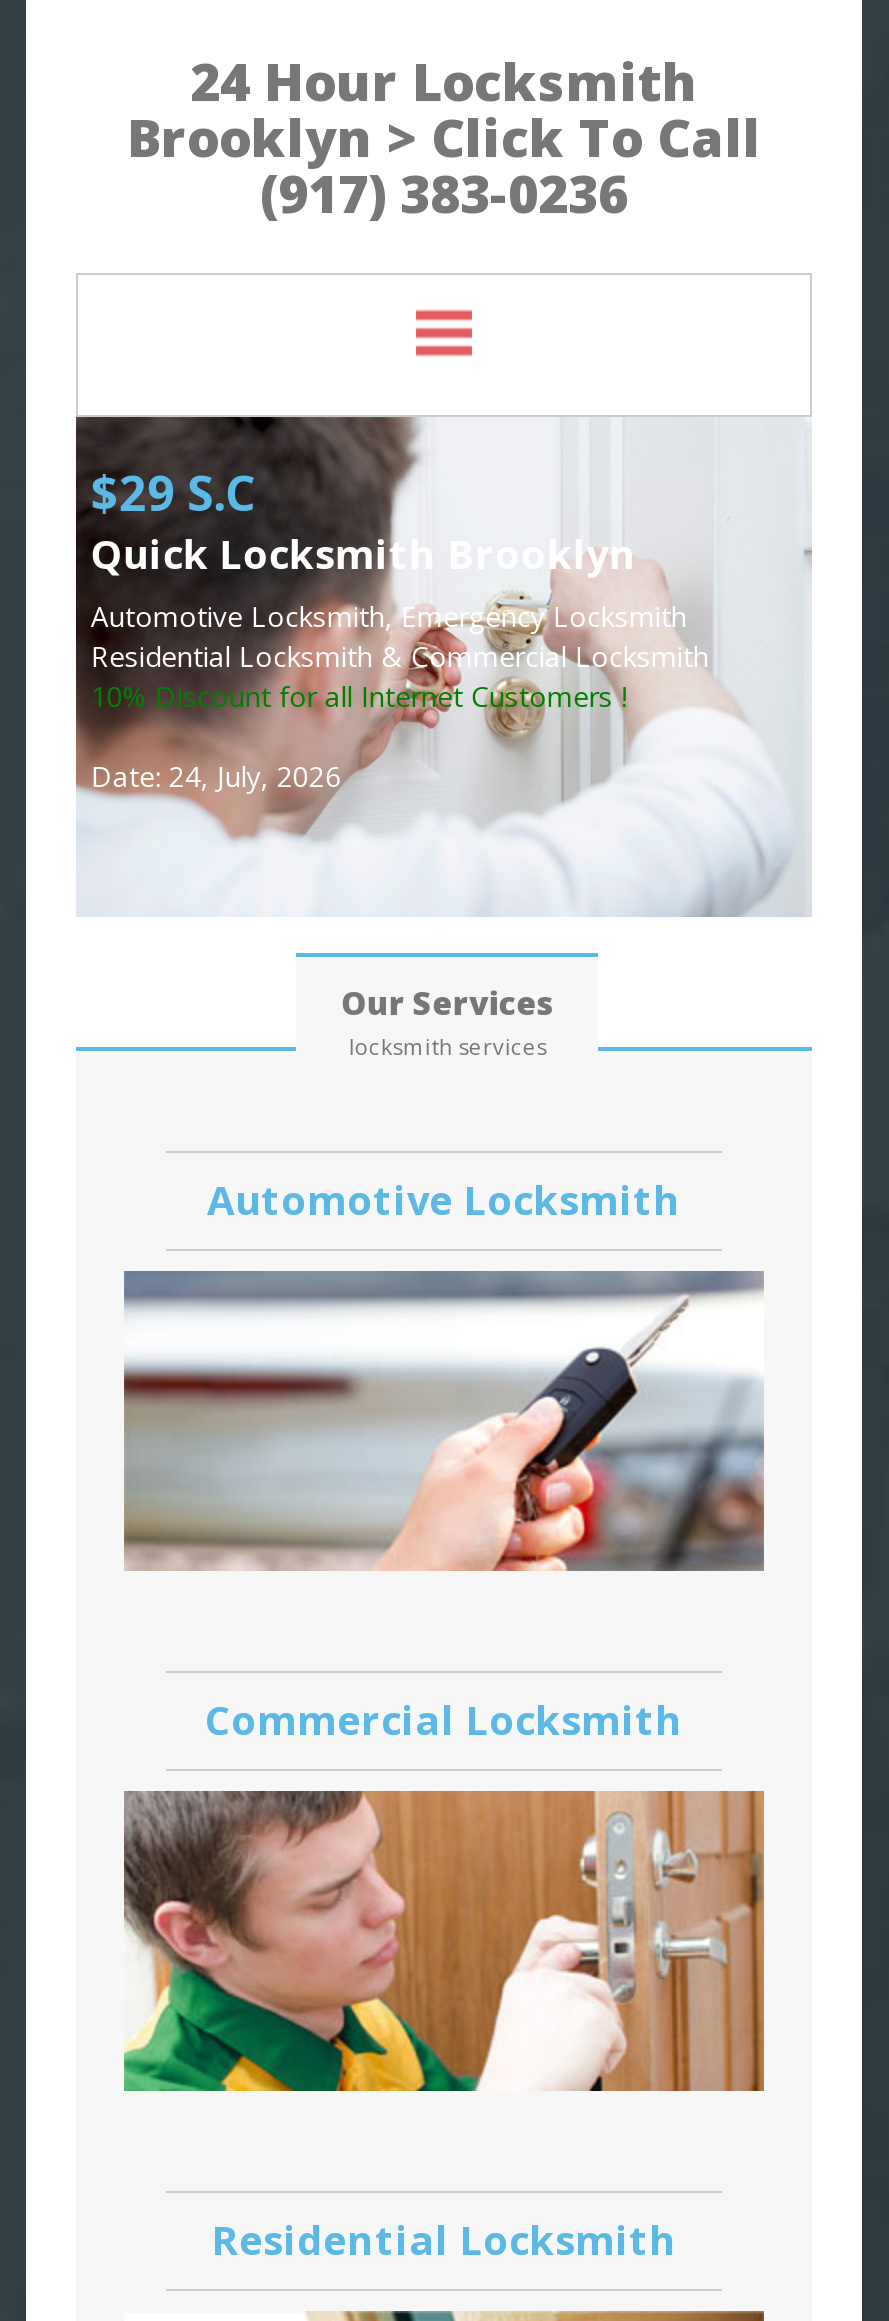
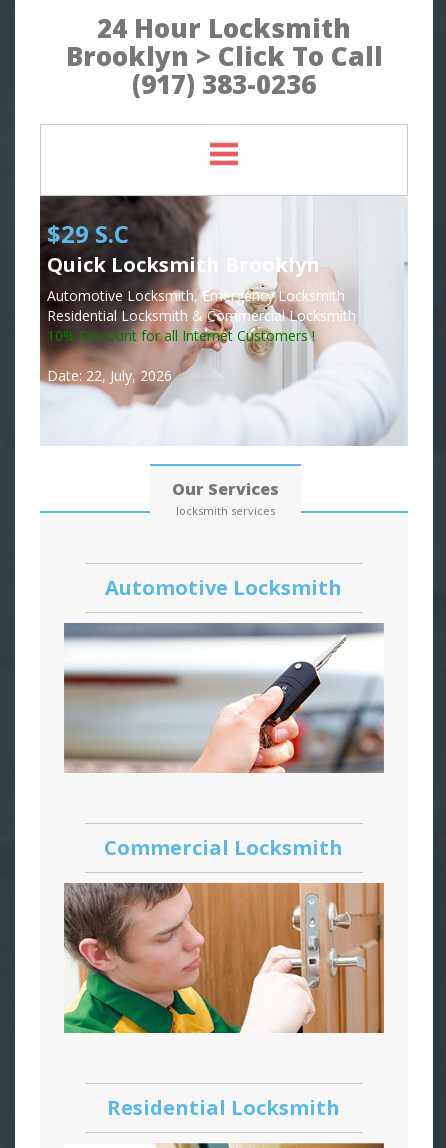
- Date: 24, July, 2026
+ Date: 22, July, 2026
